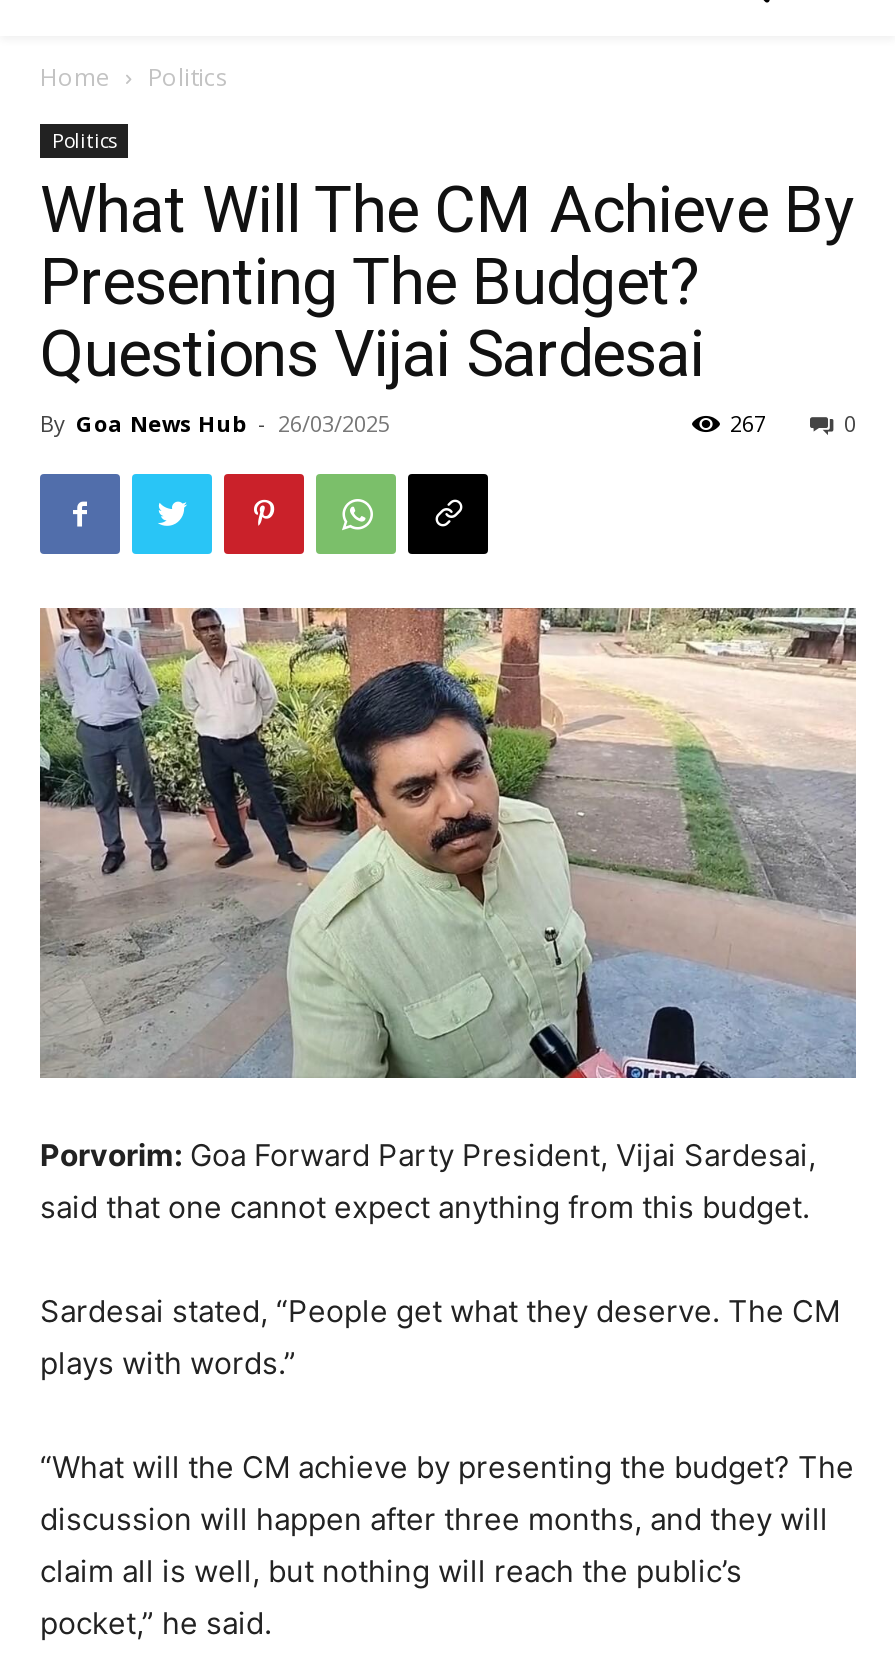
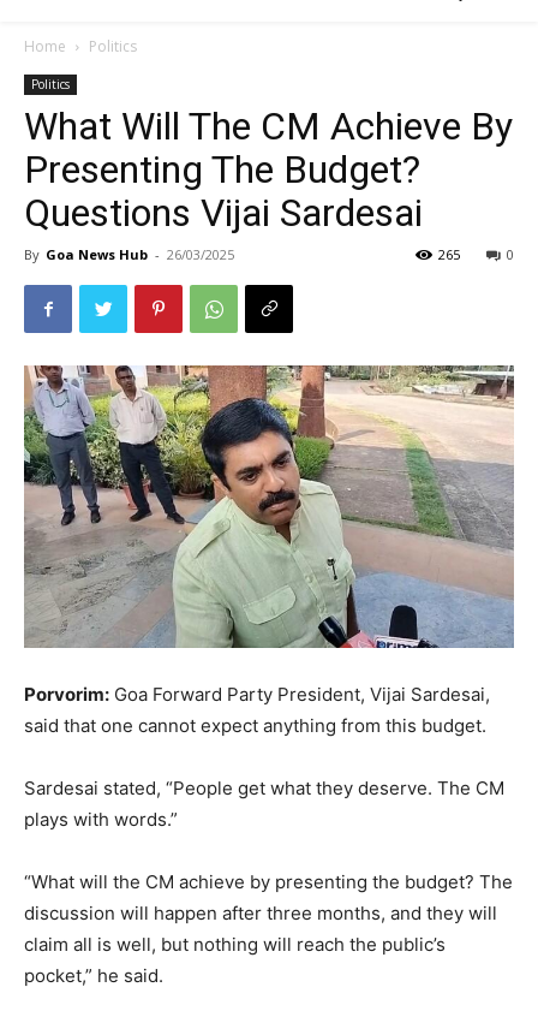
- 267
+ 265
